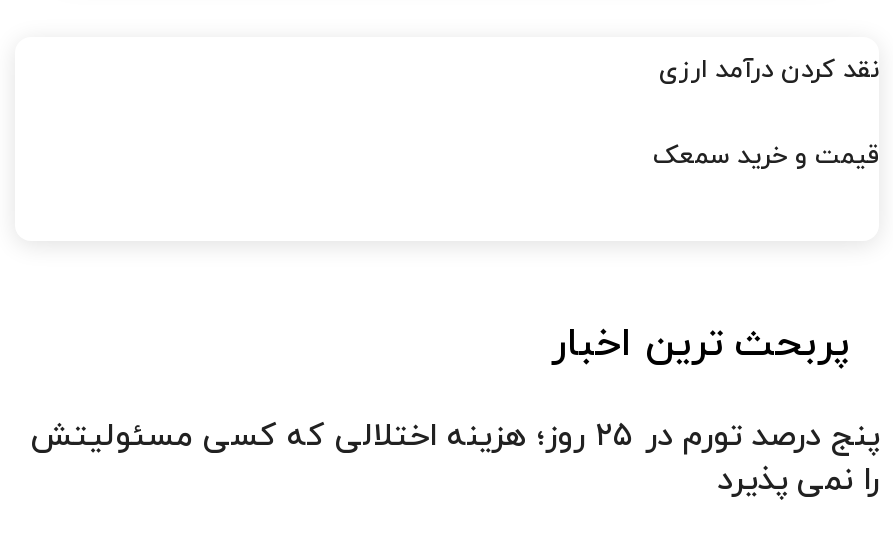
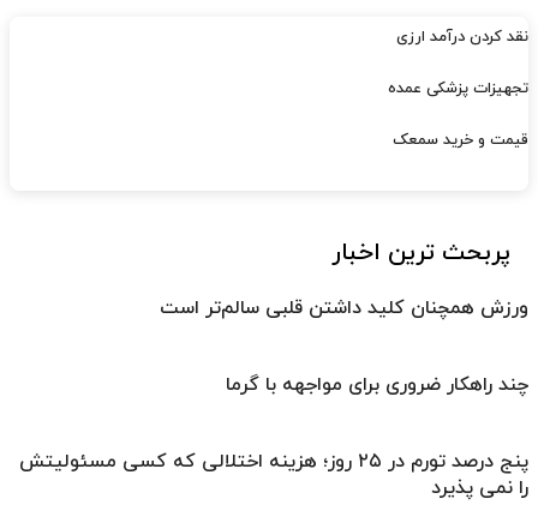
+ تجهیزات پزشکی عمده

+ ورزش همچنان کلید داشتن قلبی سالم‌تر است
+ چند راهکار ضروری برای مواجهه با گرما
